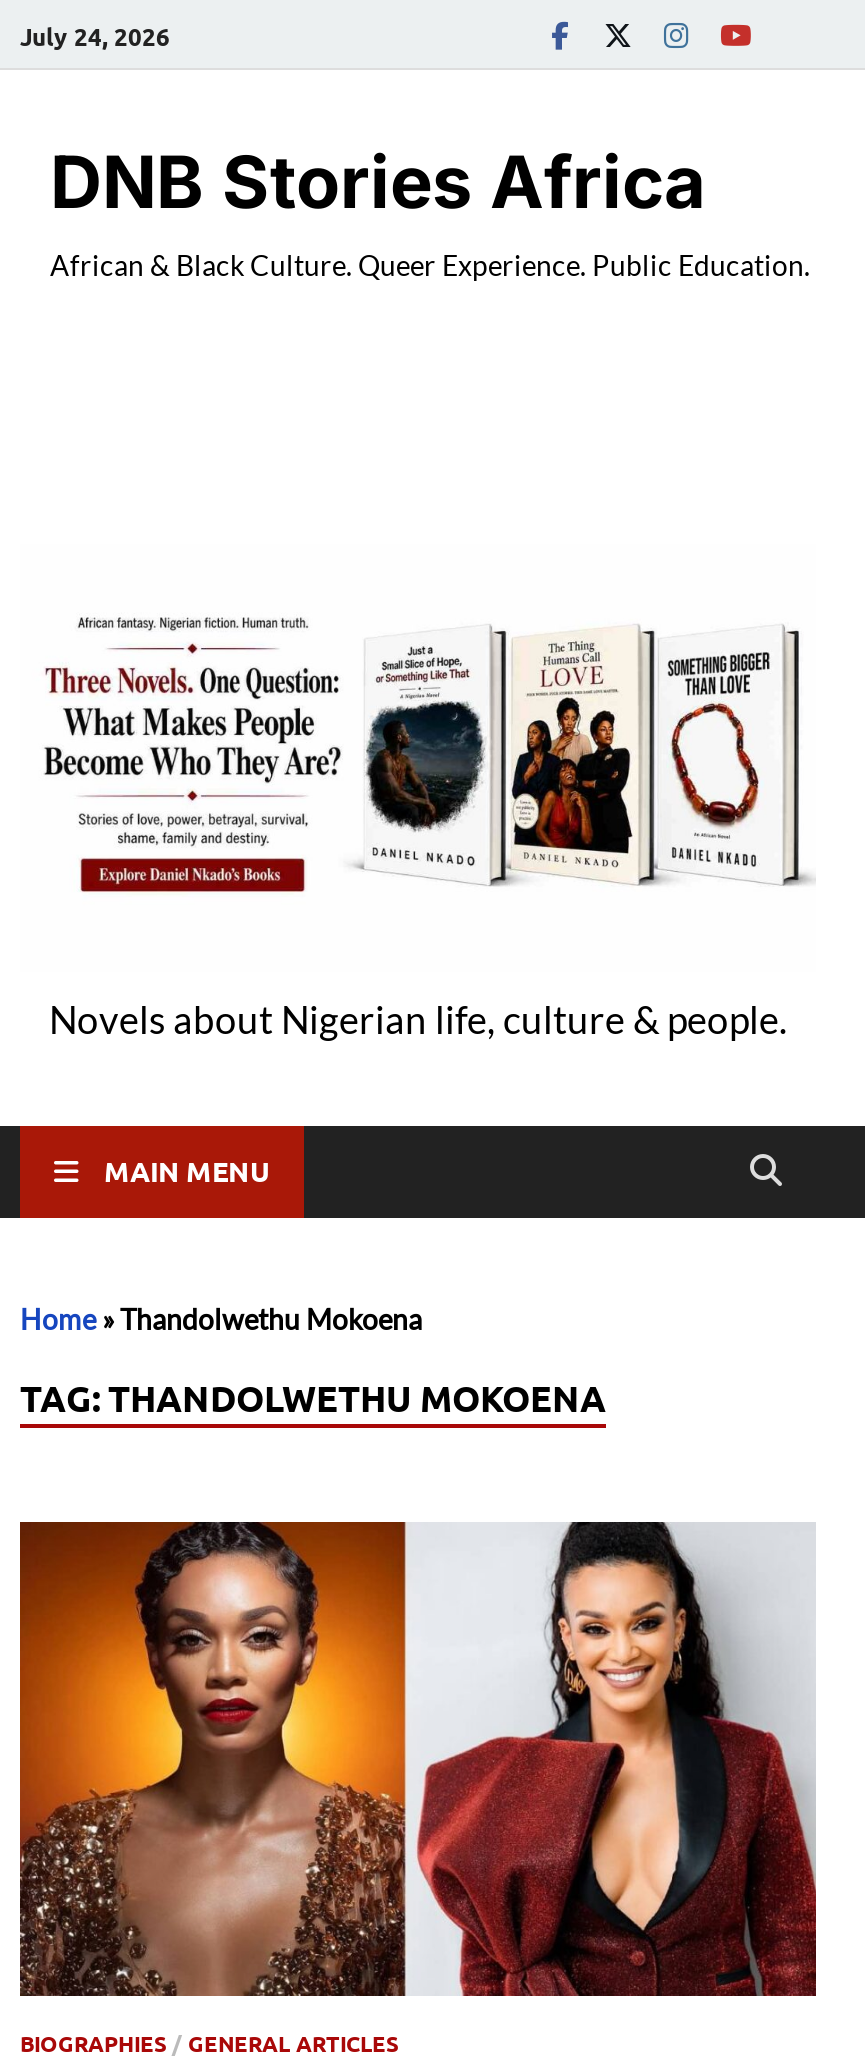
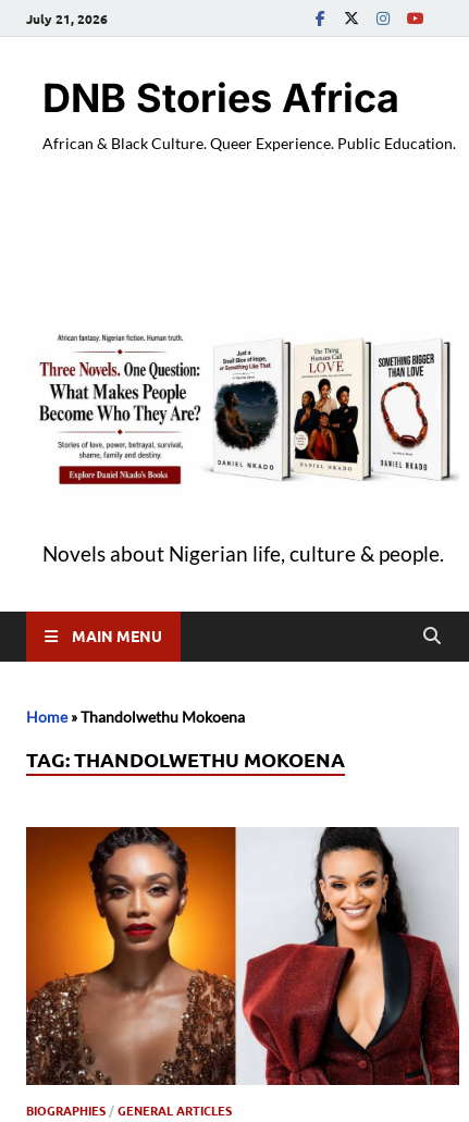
- July 24, 2026
+ July 21, 2026
